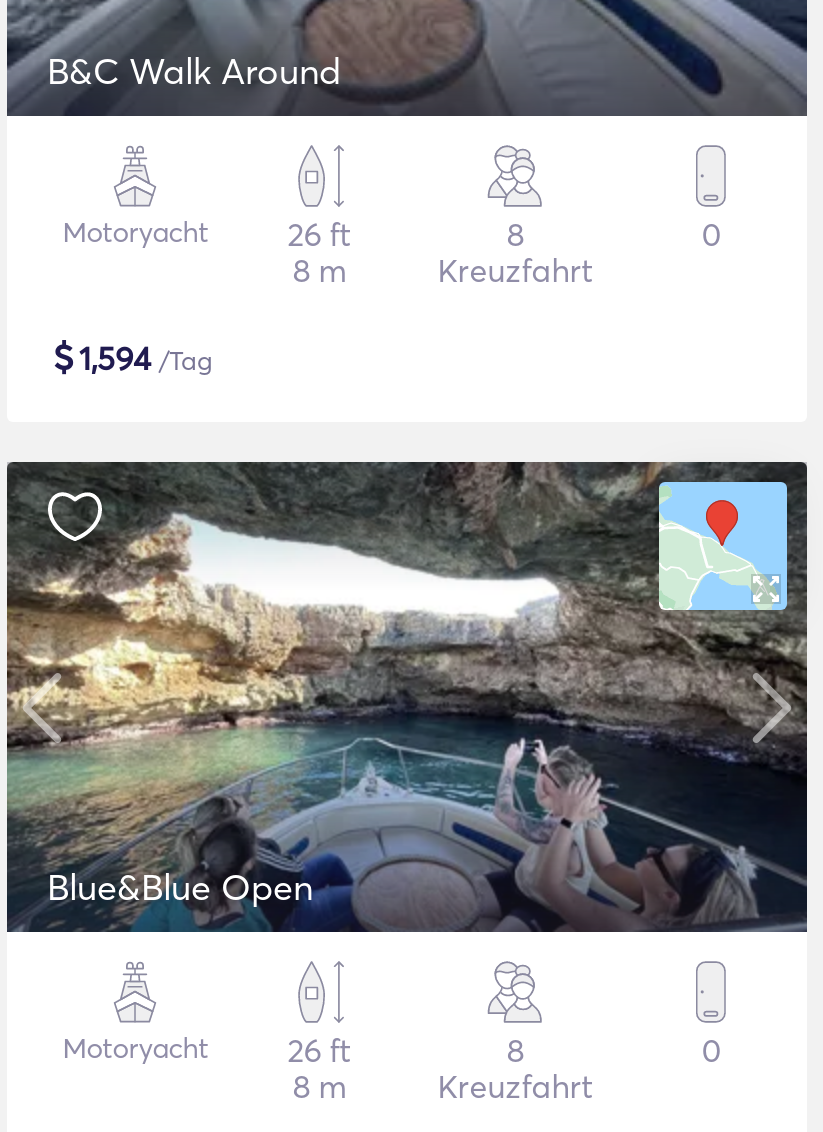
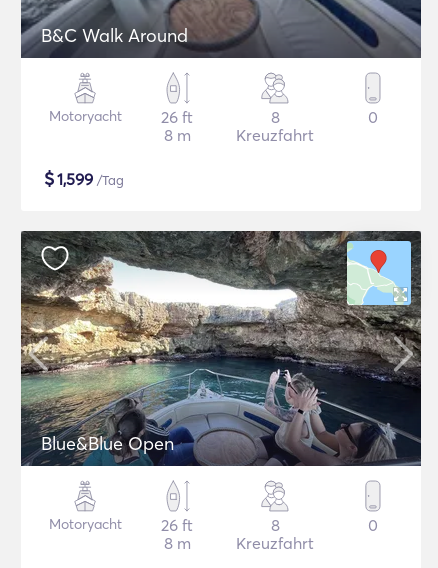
- $1,594 /Tag
+ $1,599 /Tag
